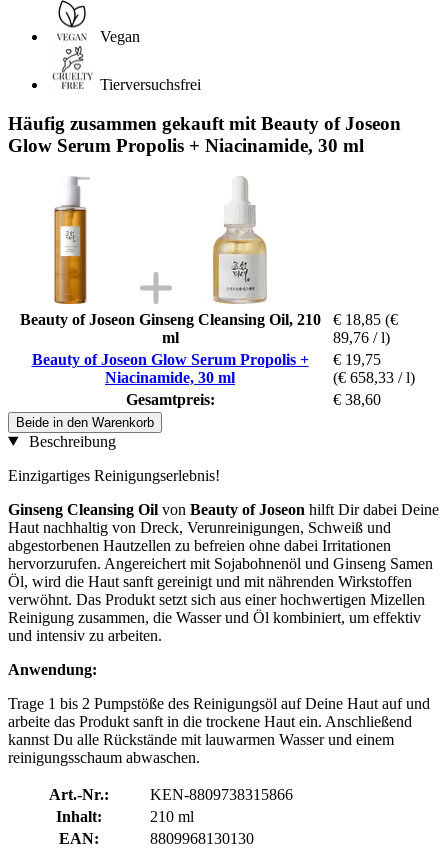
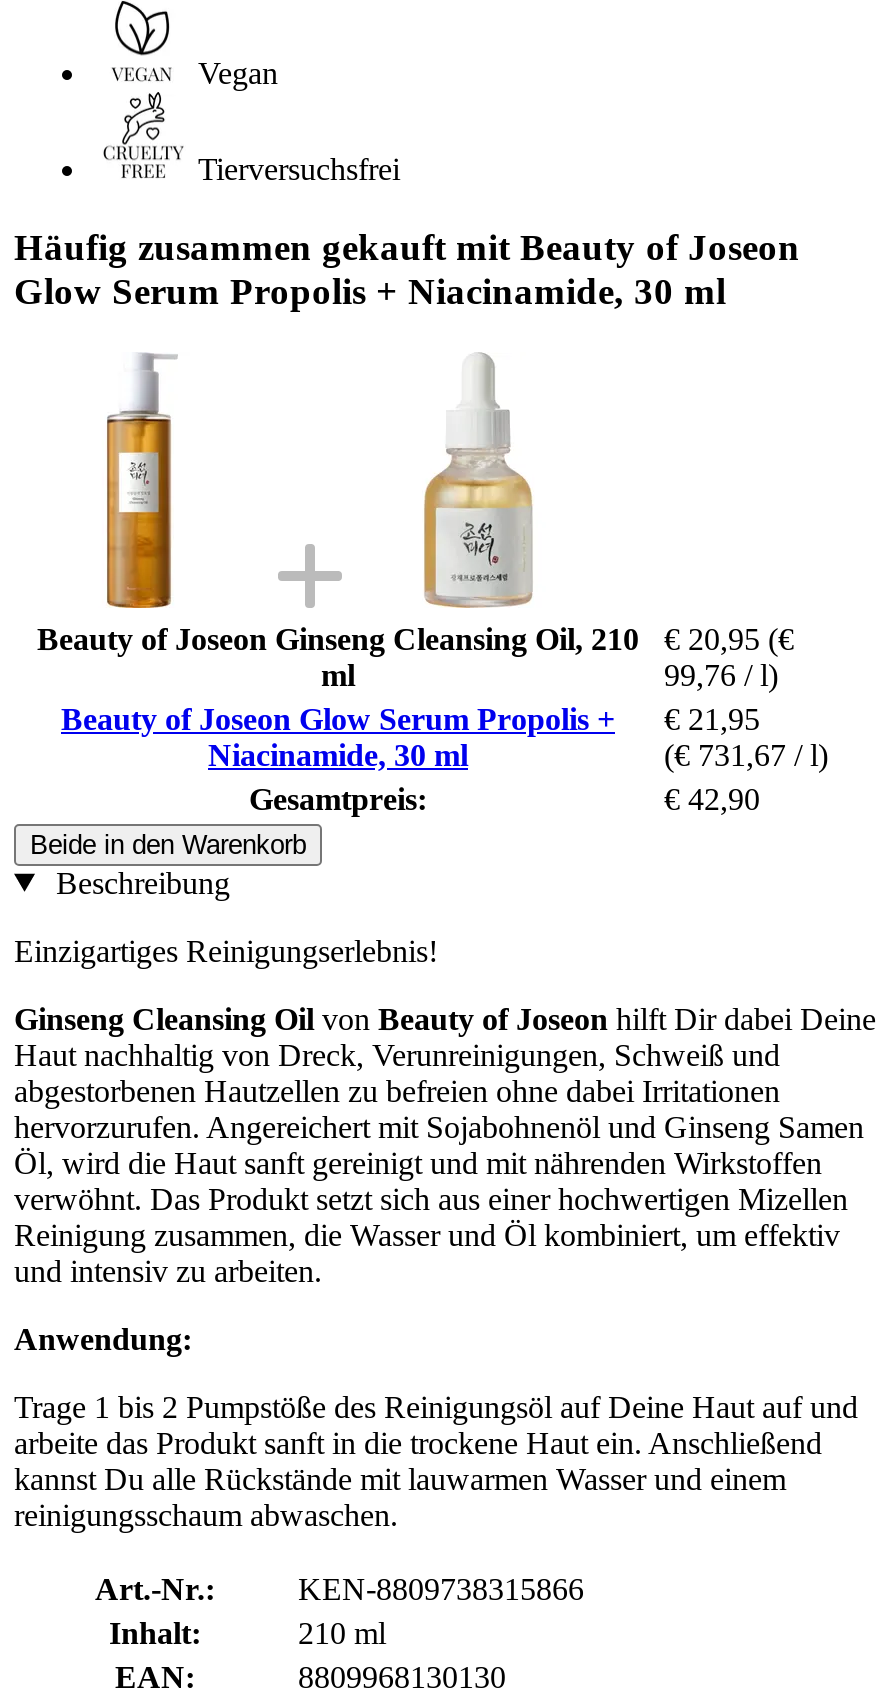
- Beauty of Joseon Ginseng Cleansing Oil, 210 € 18,85 (€
+ Beauty of Joseon Ginseng Cleansing Oil, 210 € 20,95 (€

- 89,76 / l)
+ 99,76 / l)

- Beauty of Joseon Glow Serum Propolis + € 19,75
+ Beauty of Joseon Glow Serum Propolis + € 21,95

- (€ 658,33 / l)
+ (€ 731,67 / l)

- € 38,60
+ € 42,90
